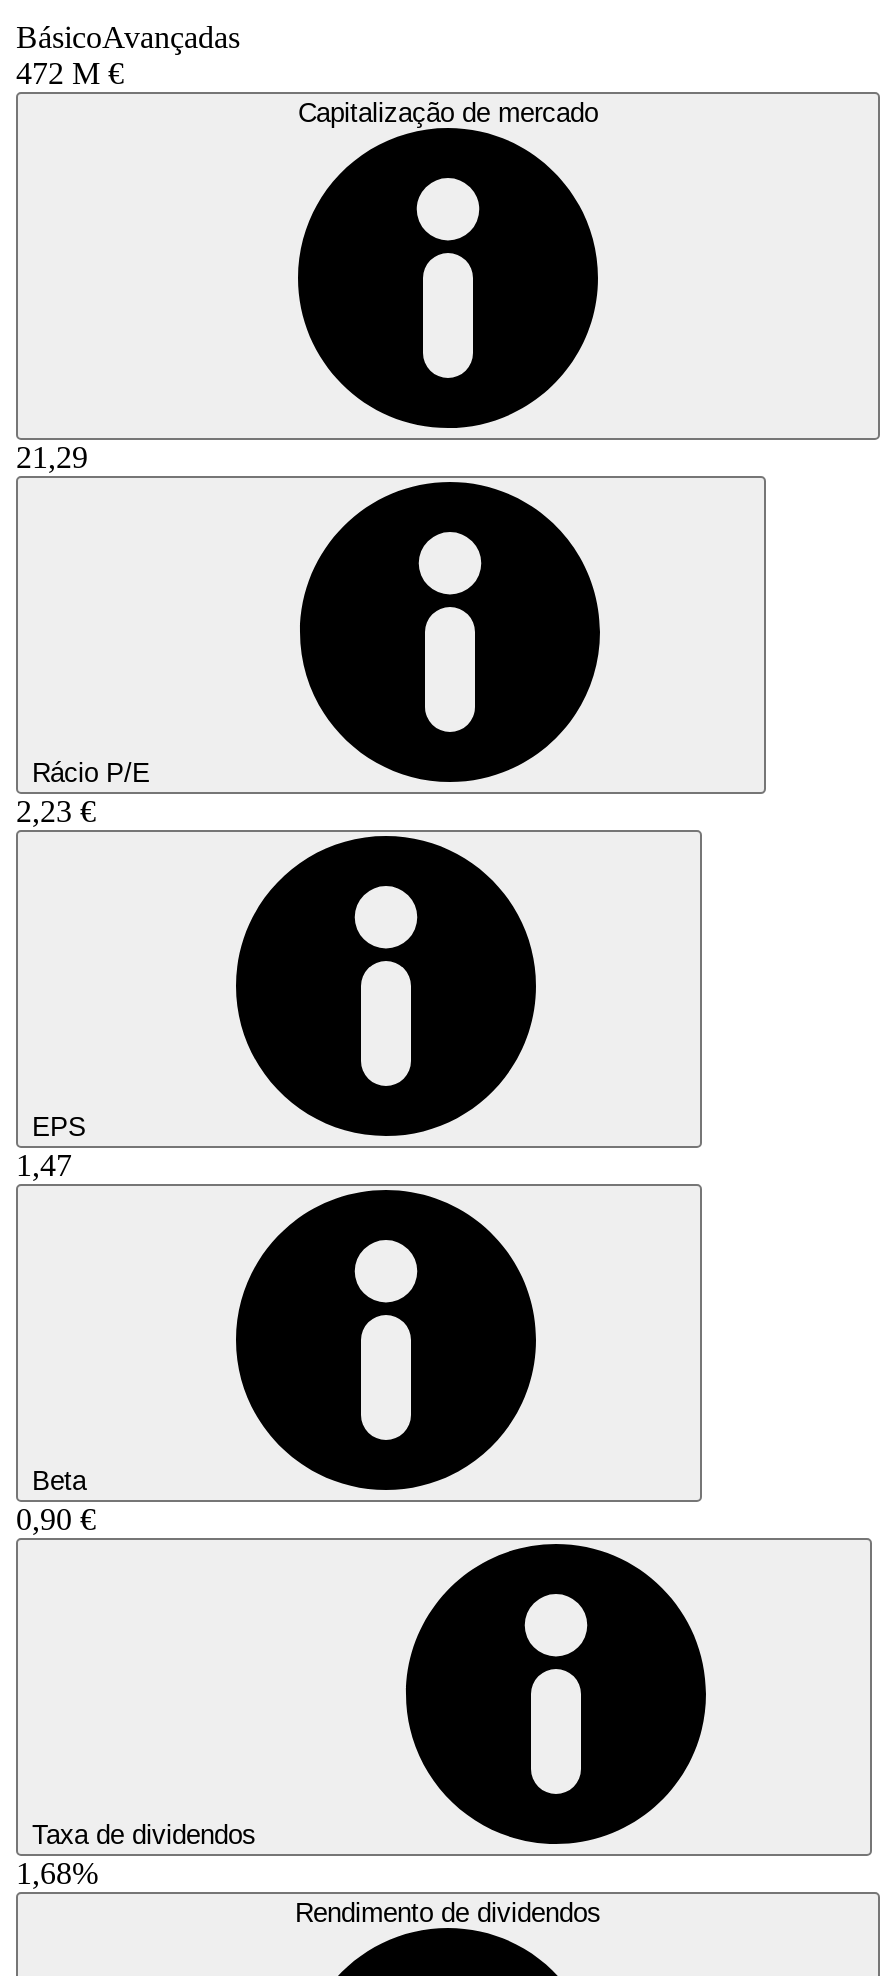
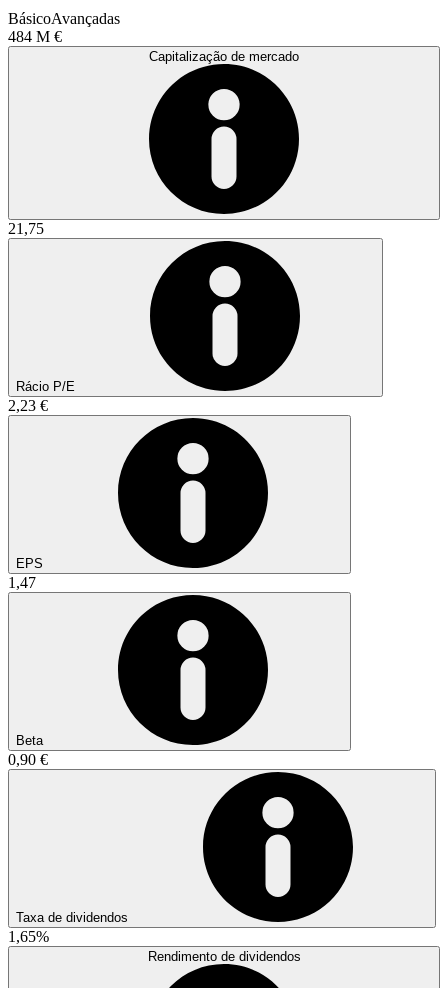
- 472 M €
+ 484 M €

- 21,29
+ 21,75

- 1,68%
+ 1,65%
